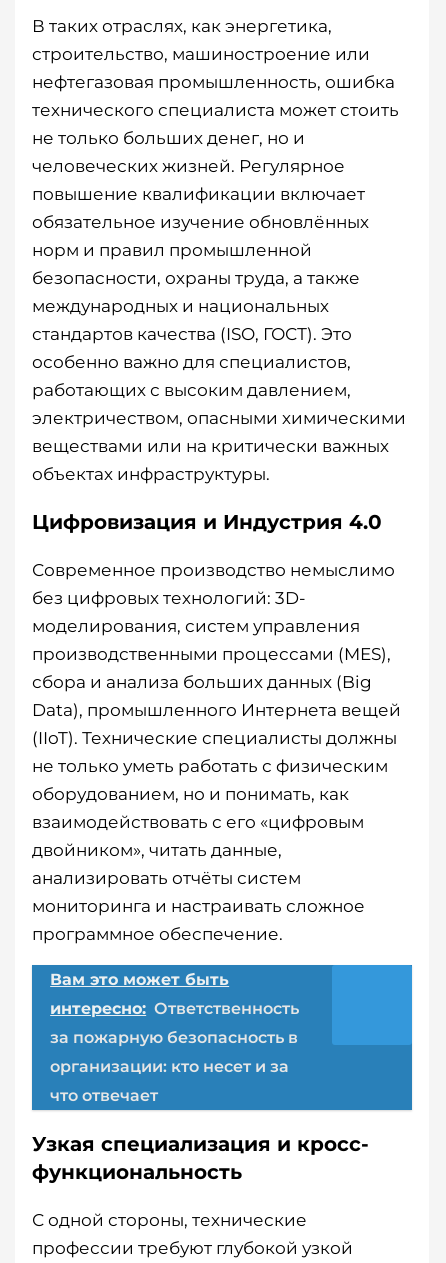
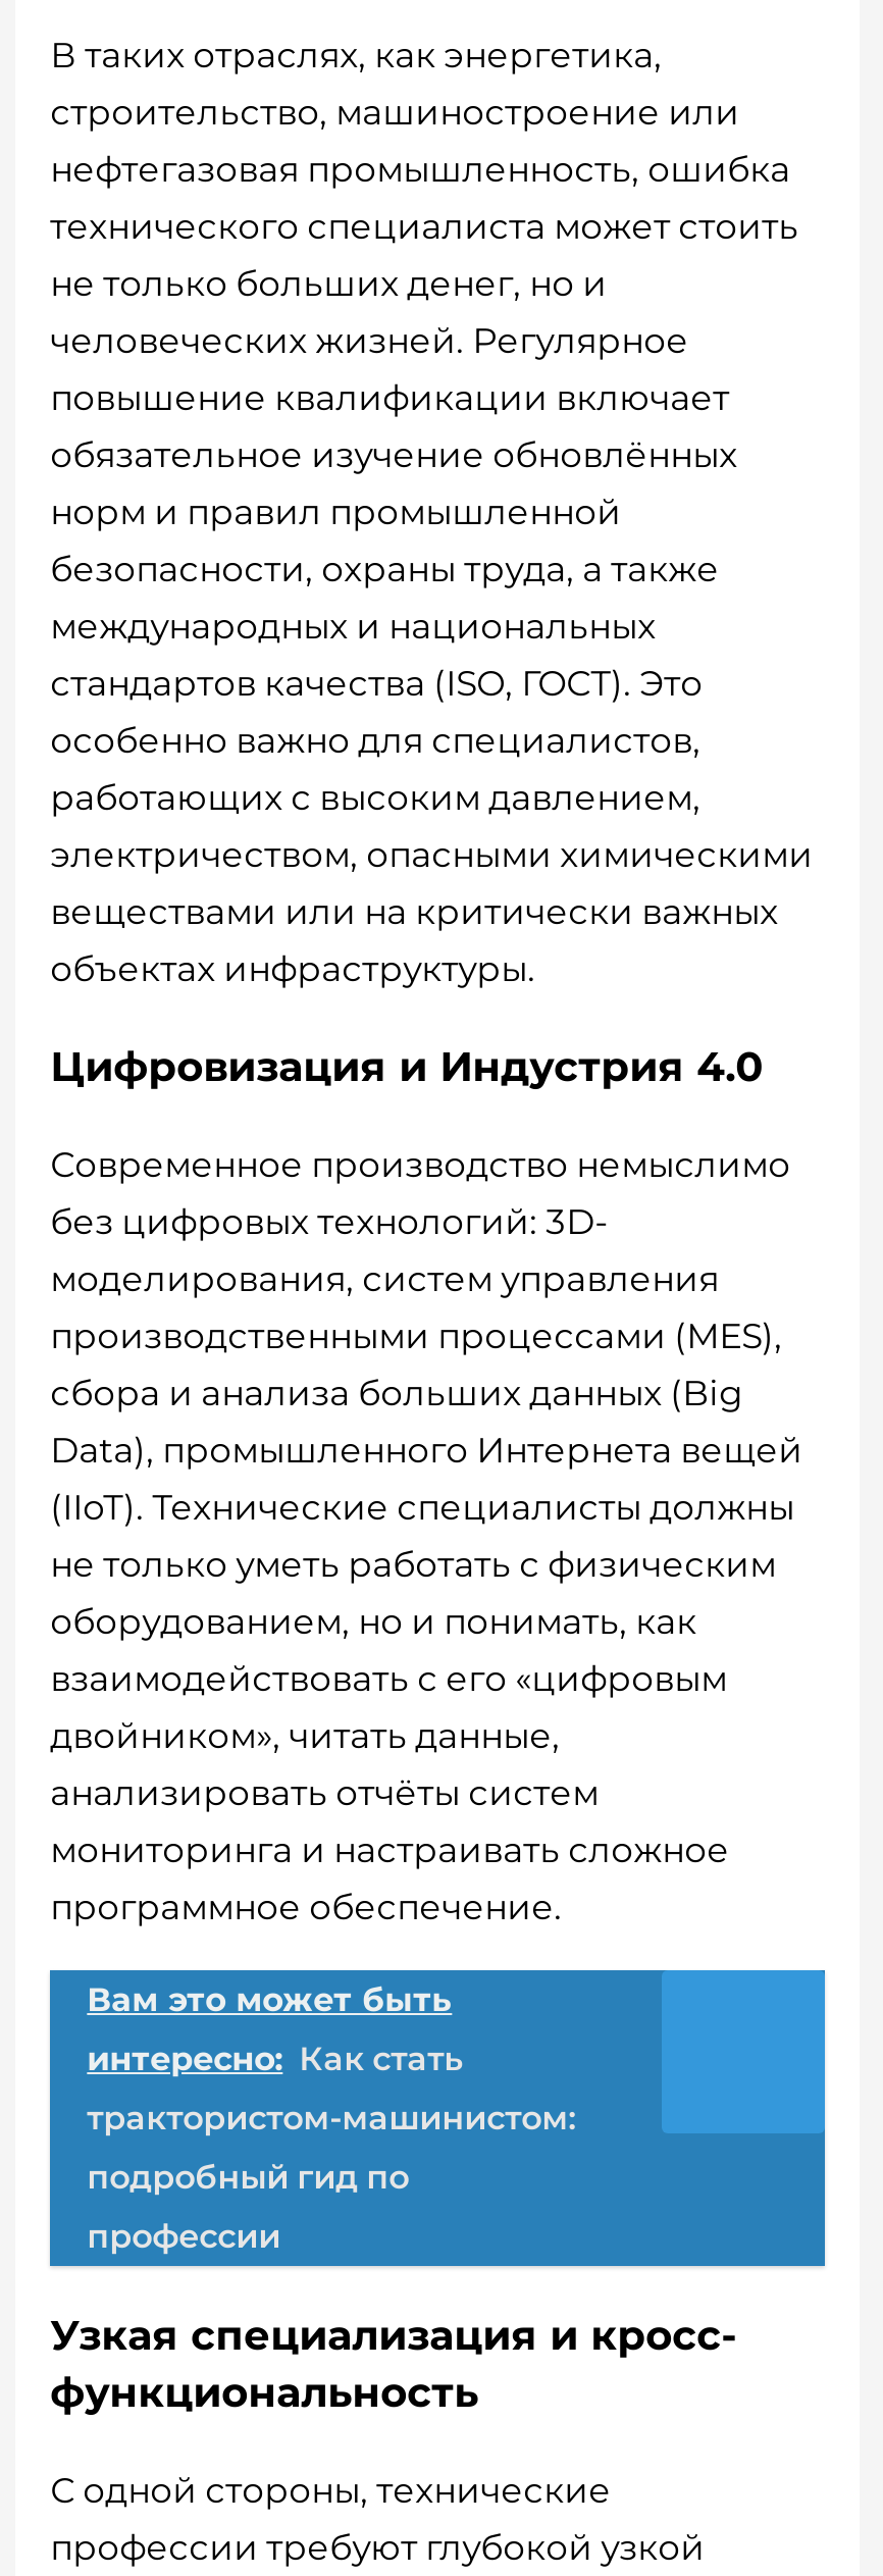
- интересно: Ответственность
+ интересно: Как стать

- за пожарную безопасность в
+ трактористом-машинистом:

- организации: кто несет и за
+ подробный гид по

- что отвечает
+ профессии
